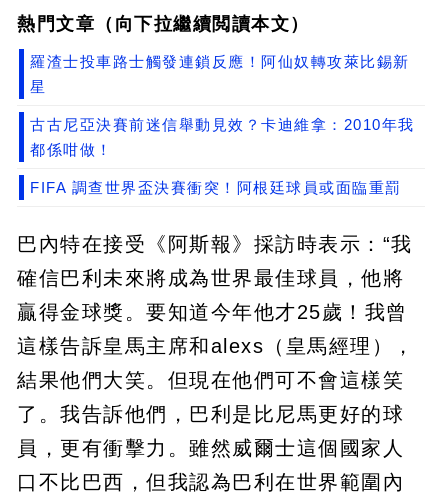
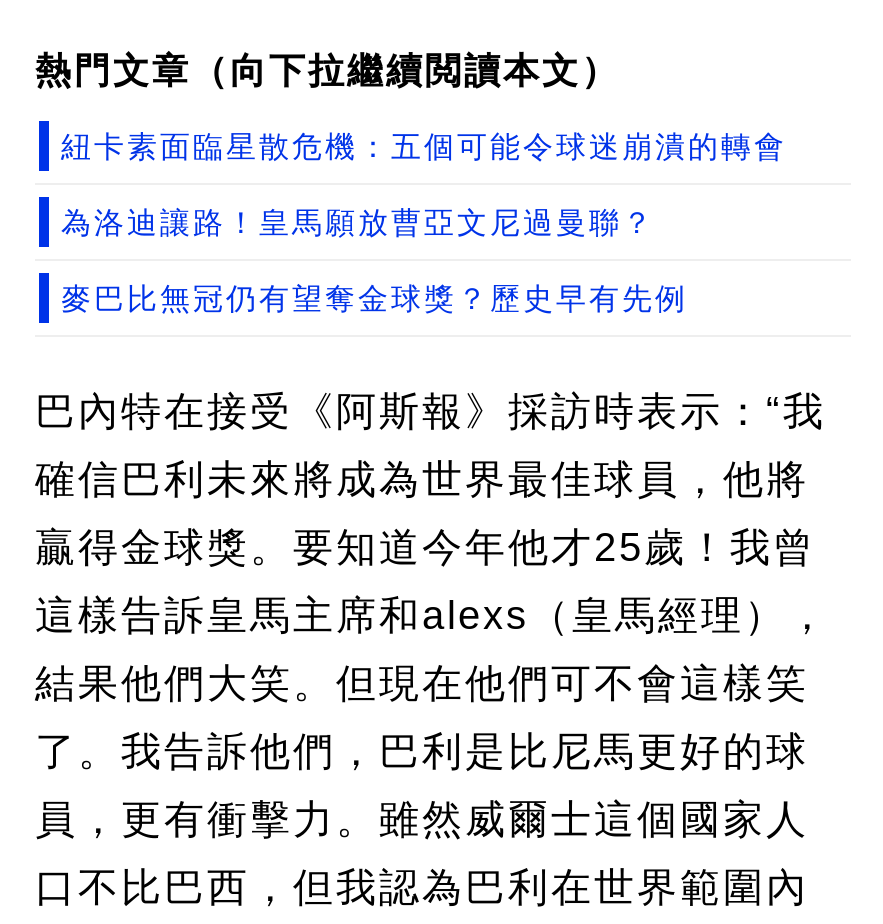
- 羅渣士投車路士觸發連鎖反應！阿仙奴轉攻萊比錫新
- 星
- 古古尼亞決賽前迷信舉動見效？卡迪維拿：2010年我
- 都係咁做！
- FIFA 調查世界盃決賽衝突！阿根廷球員或面臨重罰
+ 紐卡素面臨星散危機：五個可能令球迷崩潰的轉會
+ 為洛迪讓路！皇馬願放曹亞文尼過曼聯？
+ 麥巴比無冠仍有望奪金球獎？歷史早有先例
